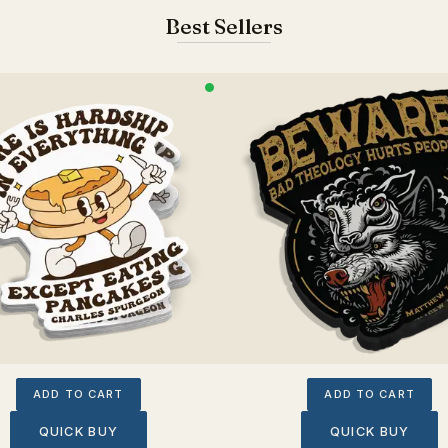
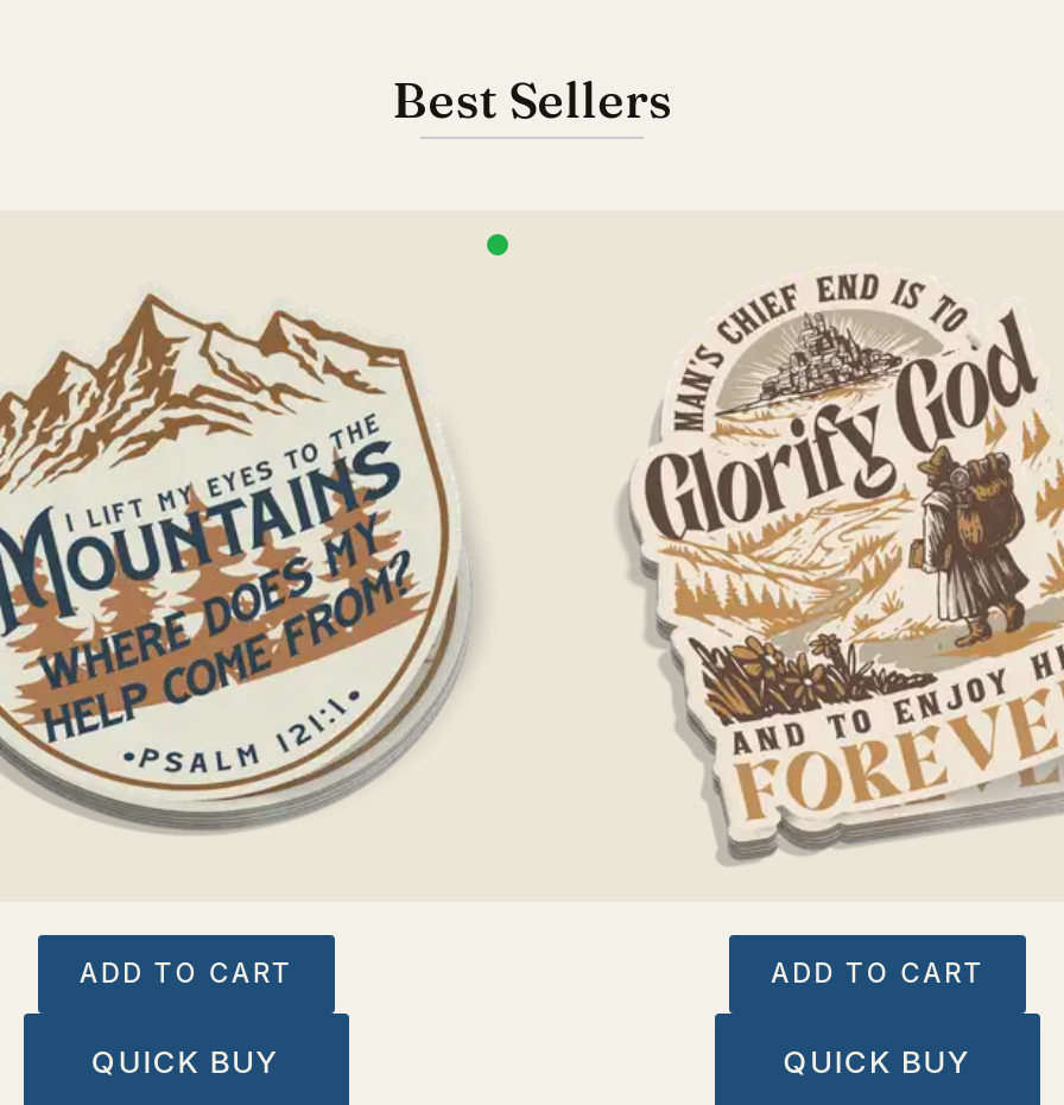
- [image]
+ [image]

- [image]
+ [image]
